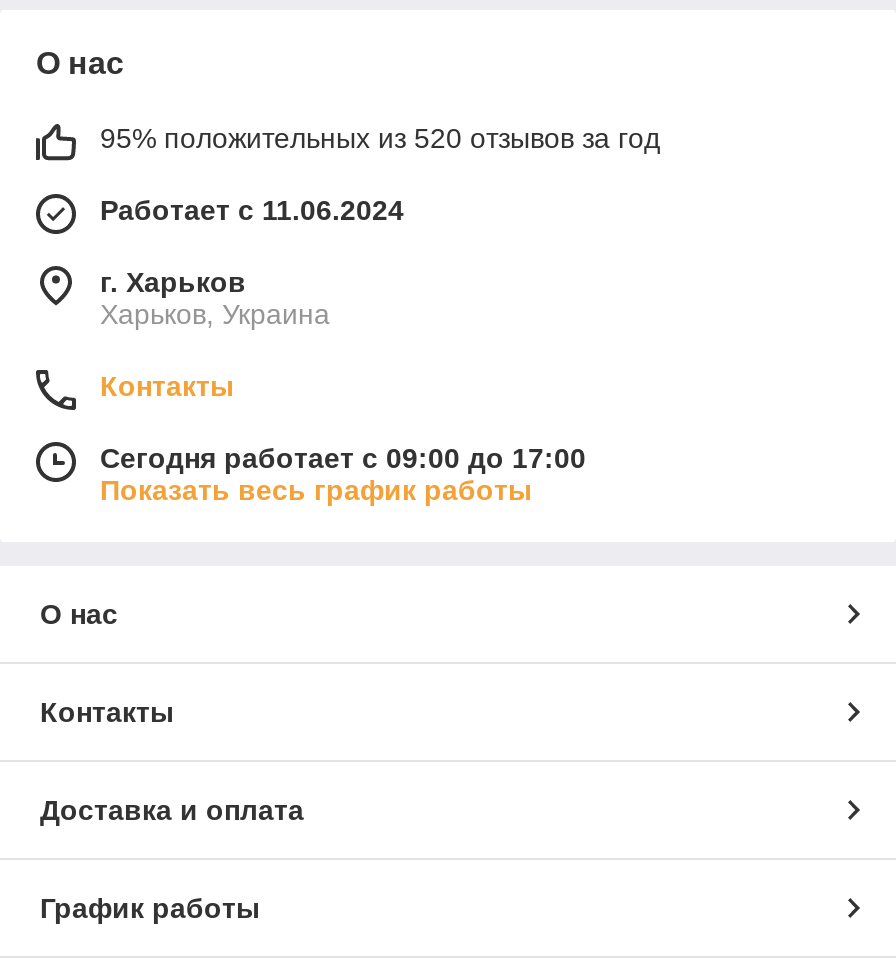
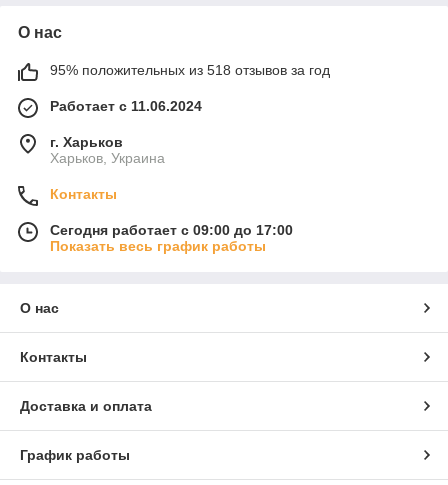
- 95% положительных из 520 отзывов за год
+ 95% положительных из 518 отзывов за год
